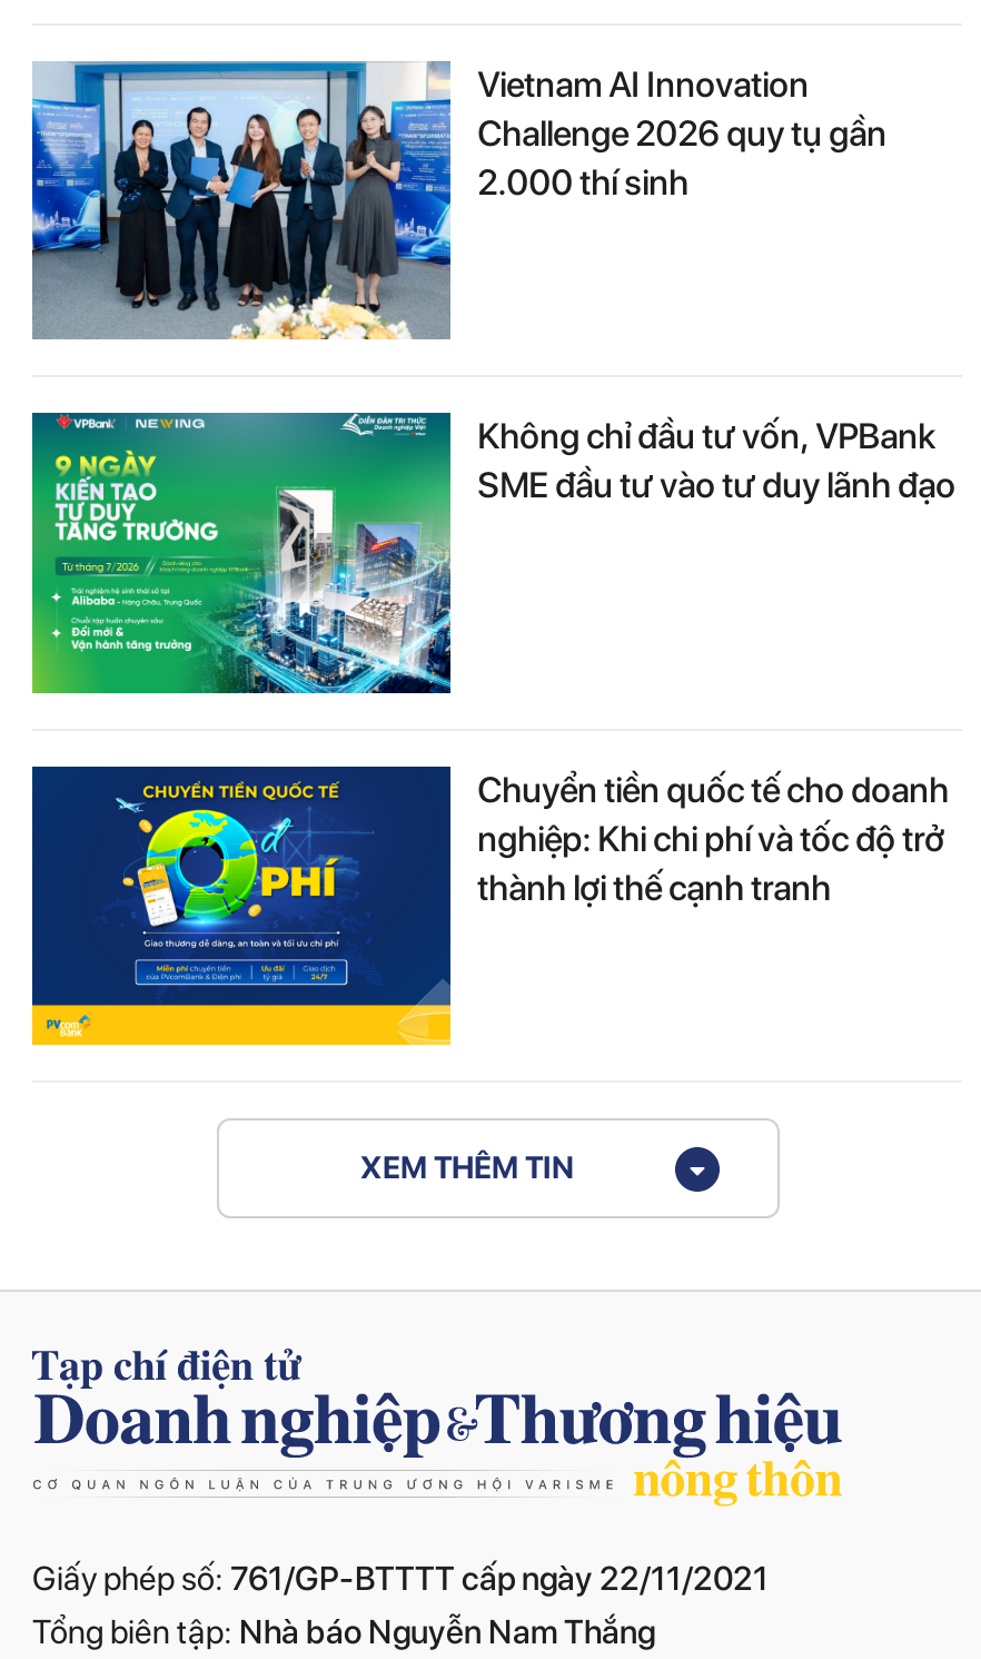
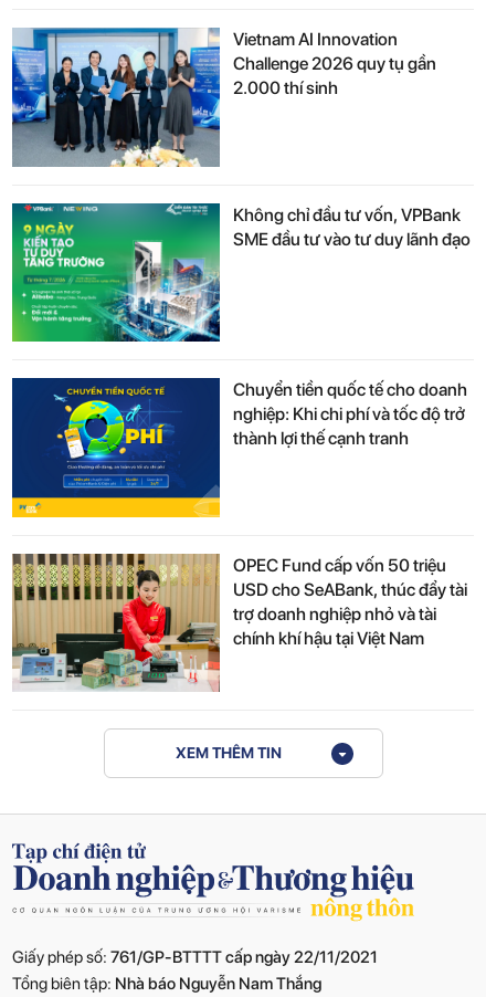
+ [image]
+ OPEC Fund cấp vốn 50 triệu
+ USD cho SeABank, thúc đẩy tài
+ trợ doanh nghiệp nhỏ và tài
+ chính khí hậu tại Việt Nam
